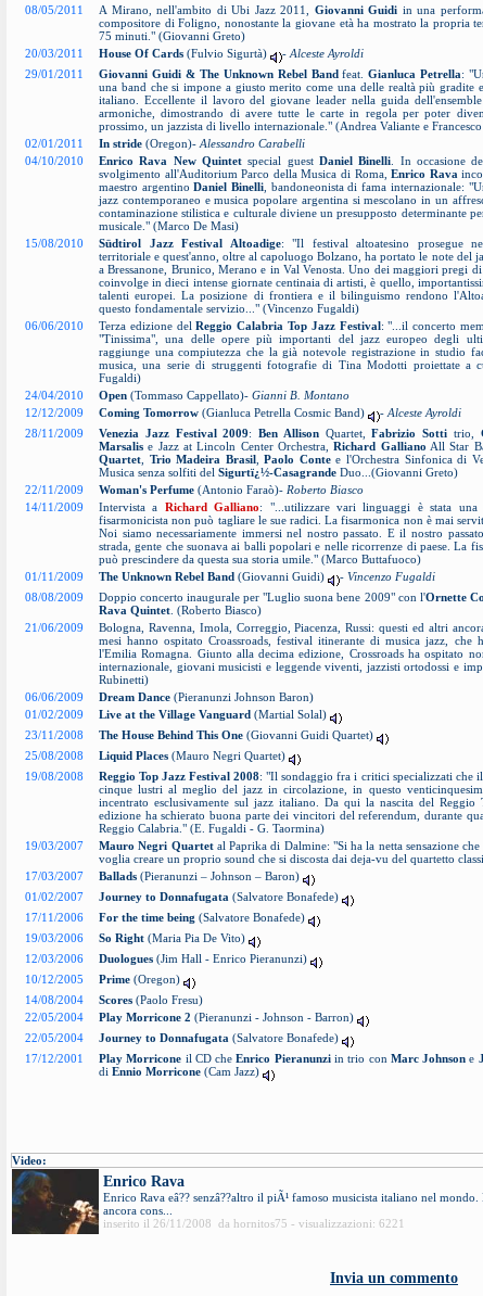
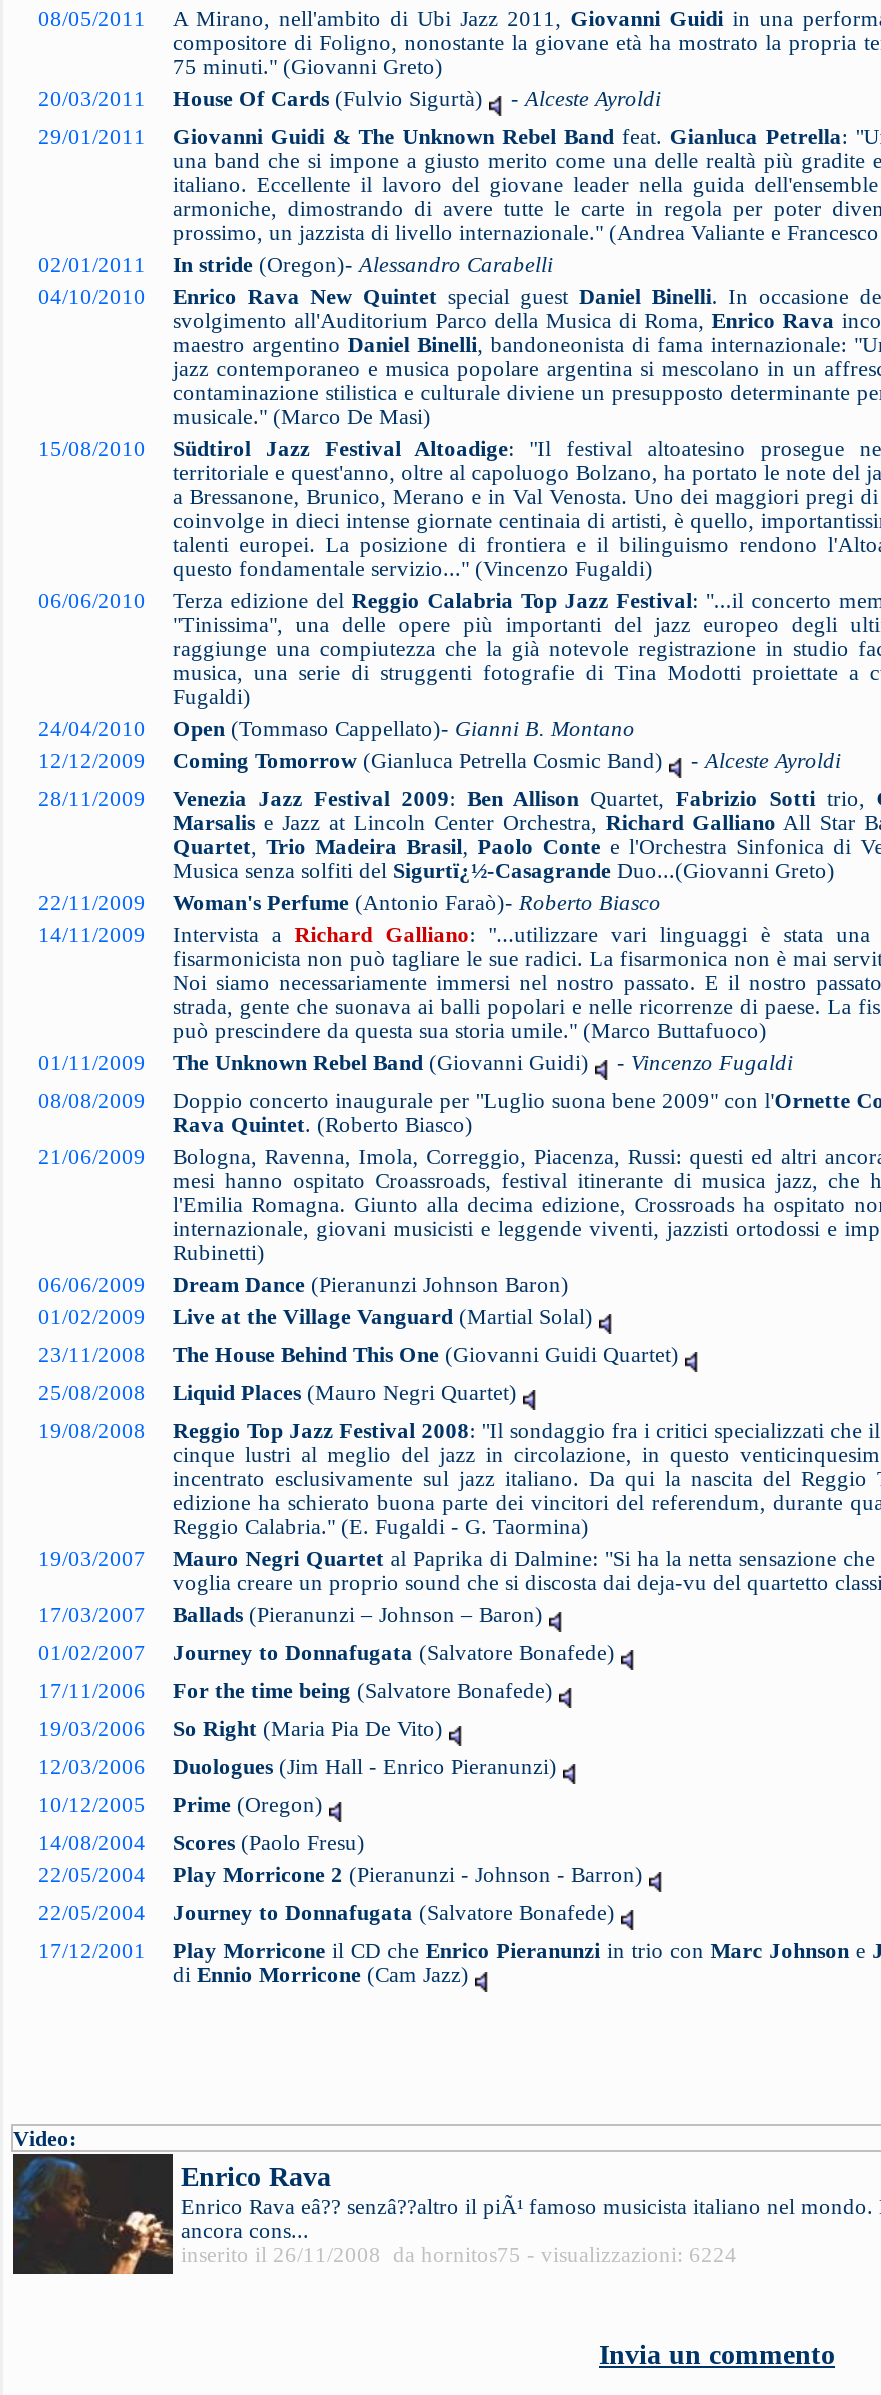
- inserito il 26/11/2008 da hornitos75 - visualizzazioni: 6221
+ inserito il 26/11/2008 da hornitos75 - visualizzazioni: 6224
